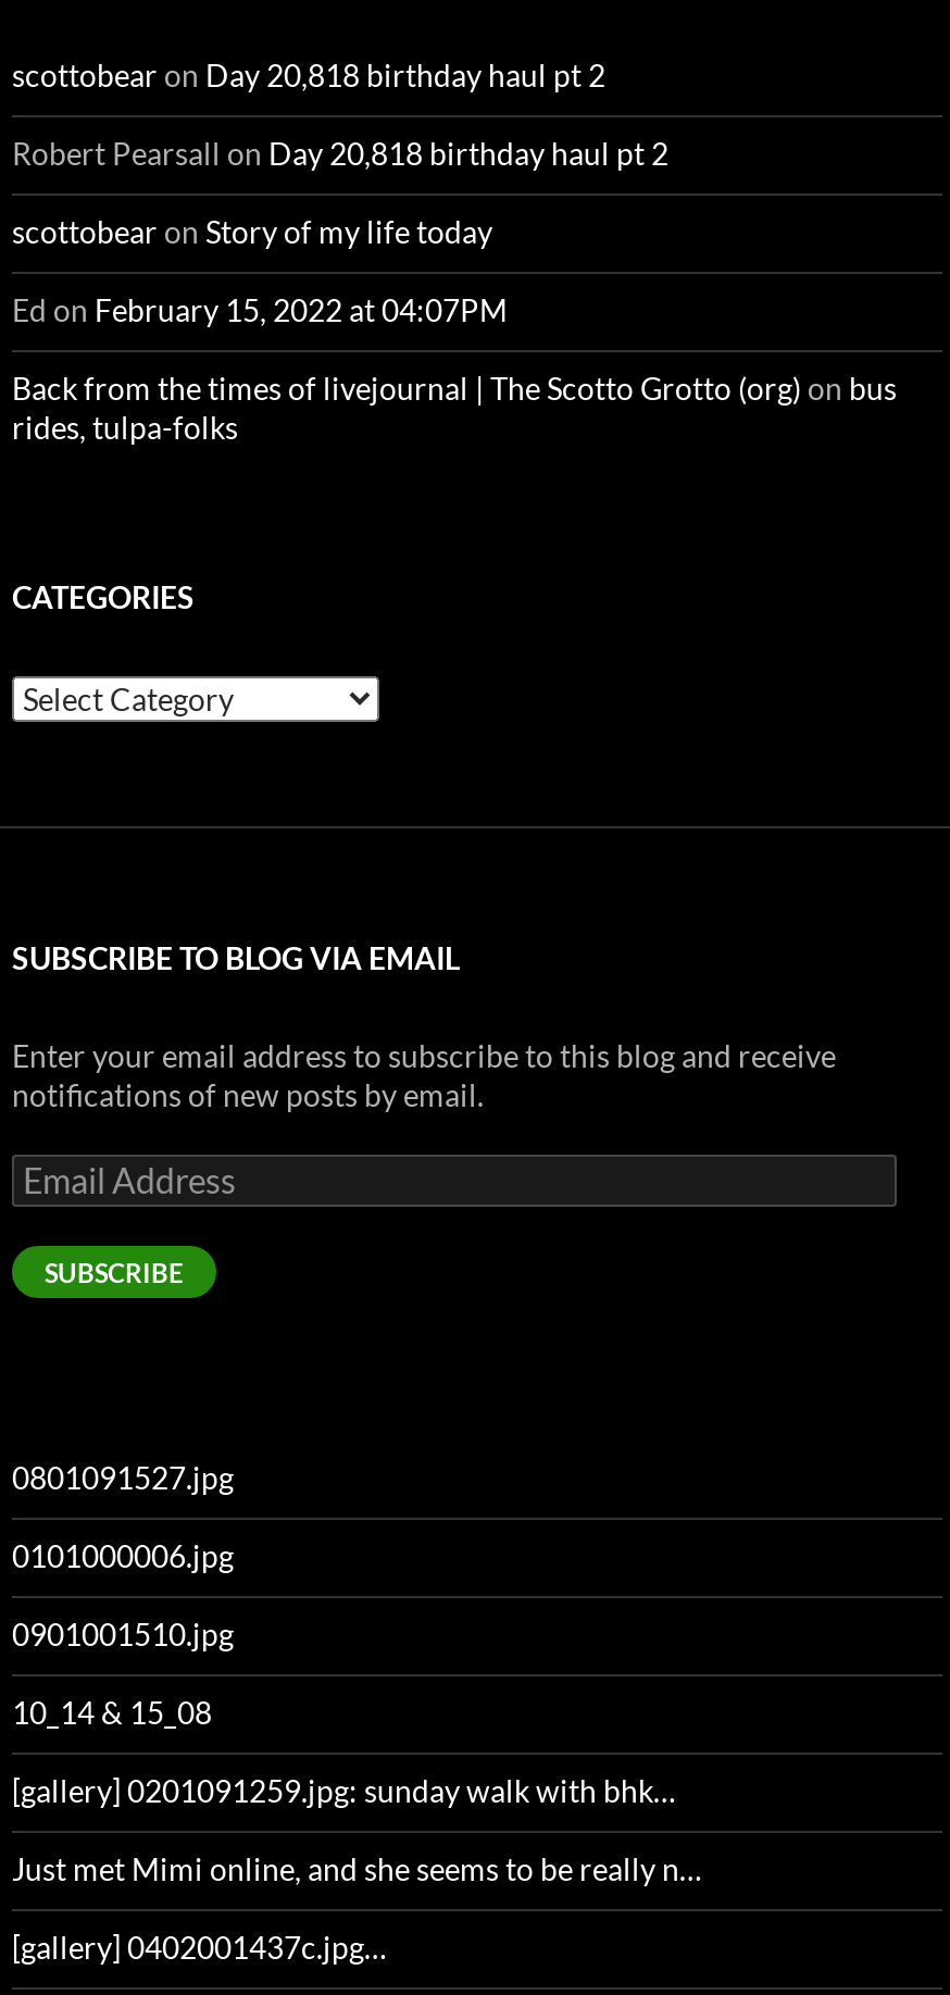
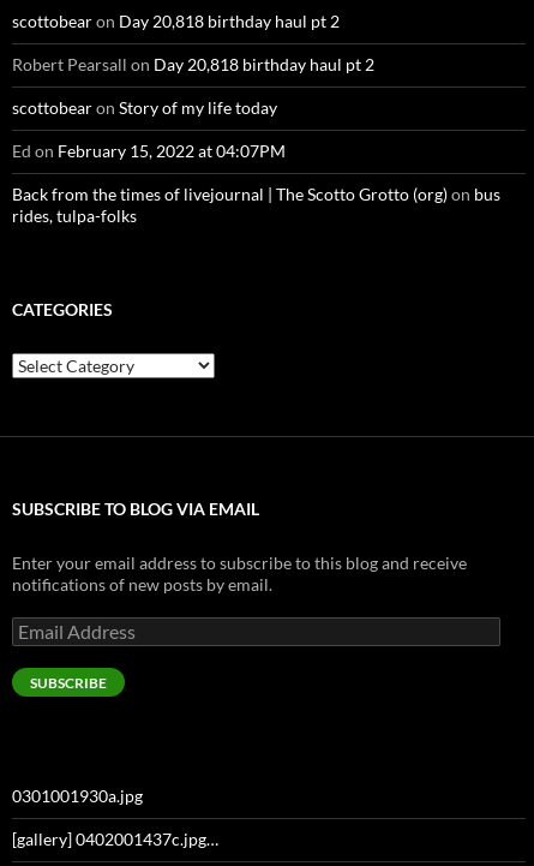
- 0801091527.jpg
- 0101000006.jpg
- 0901001510.jpg
- 10_14 & 15_08
- [gallery] 0201091259.jpg: sunday walk with bhk…
- Just met Mimi online, and she seems to be really n…
+ 0301001930a.jpg
